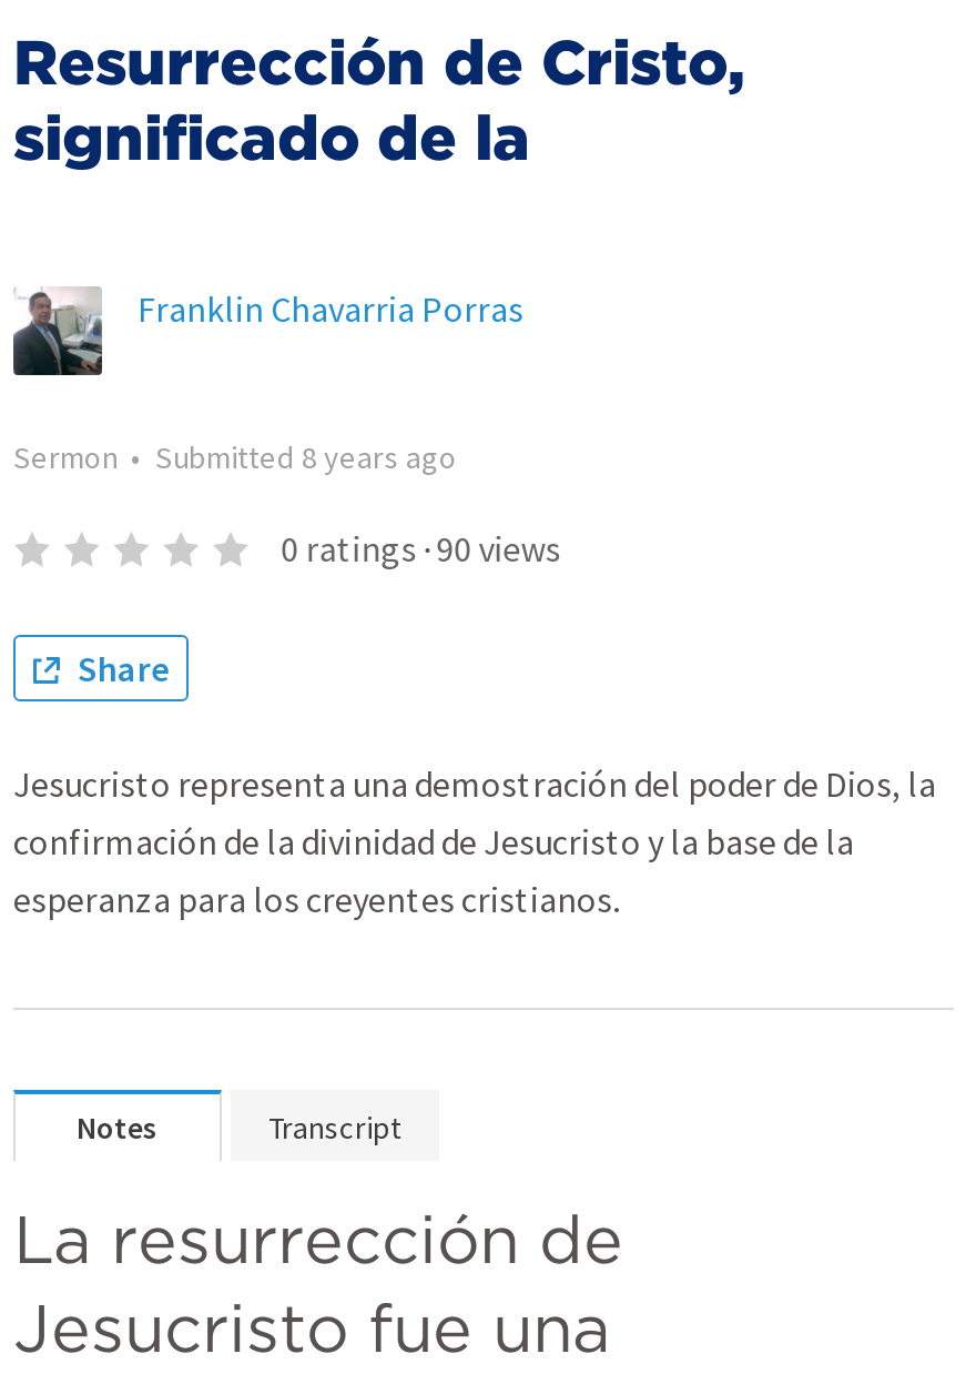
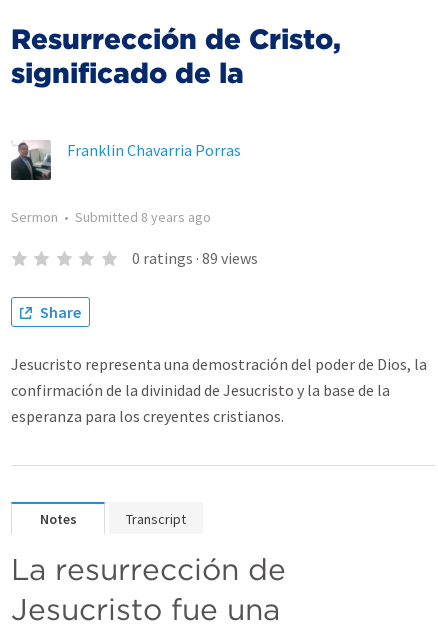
- 0 ratings · 90 views
+ 0 ratings · 89 views
